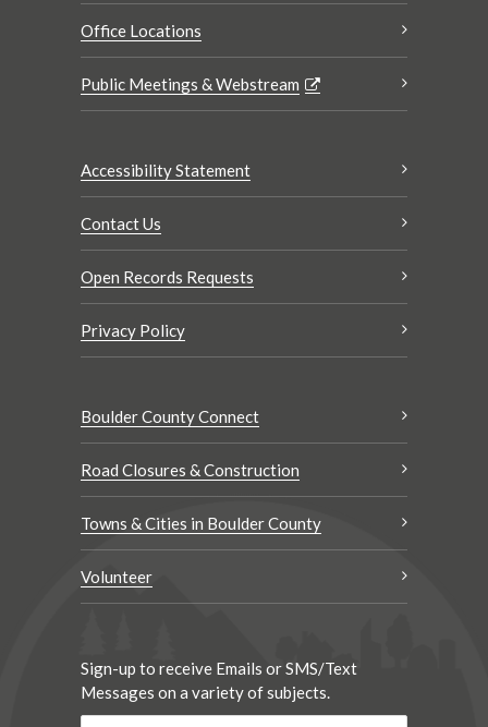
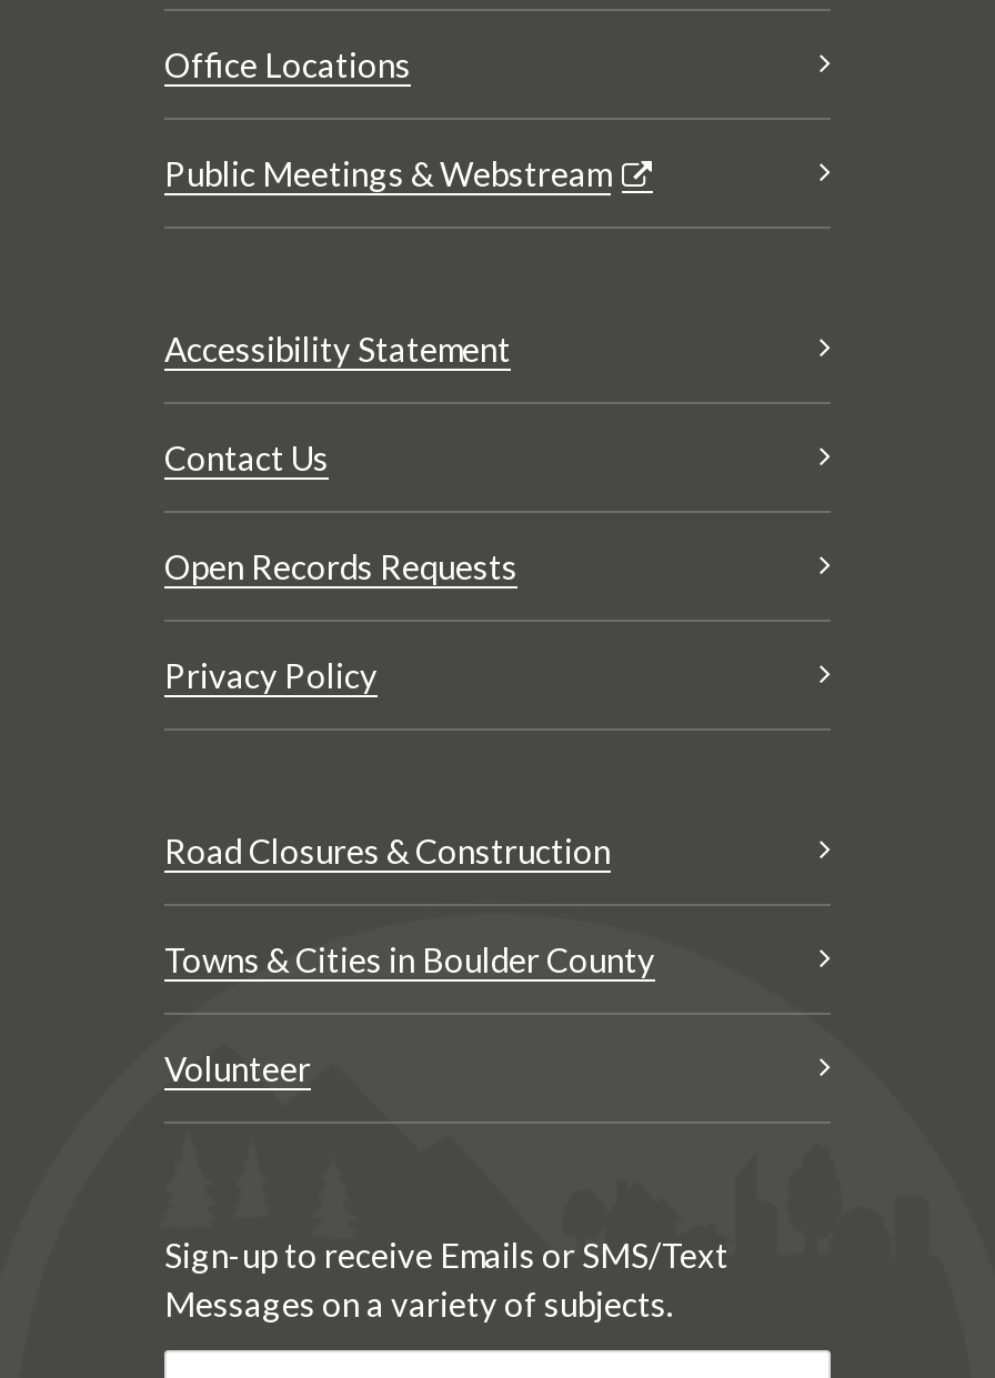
- Boulder County Connect
